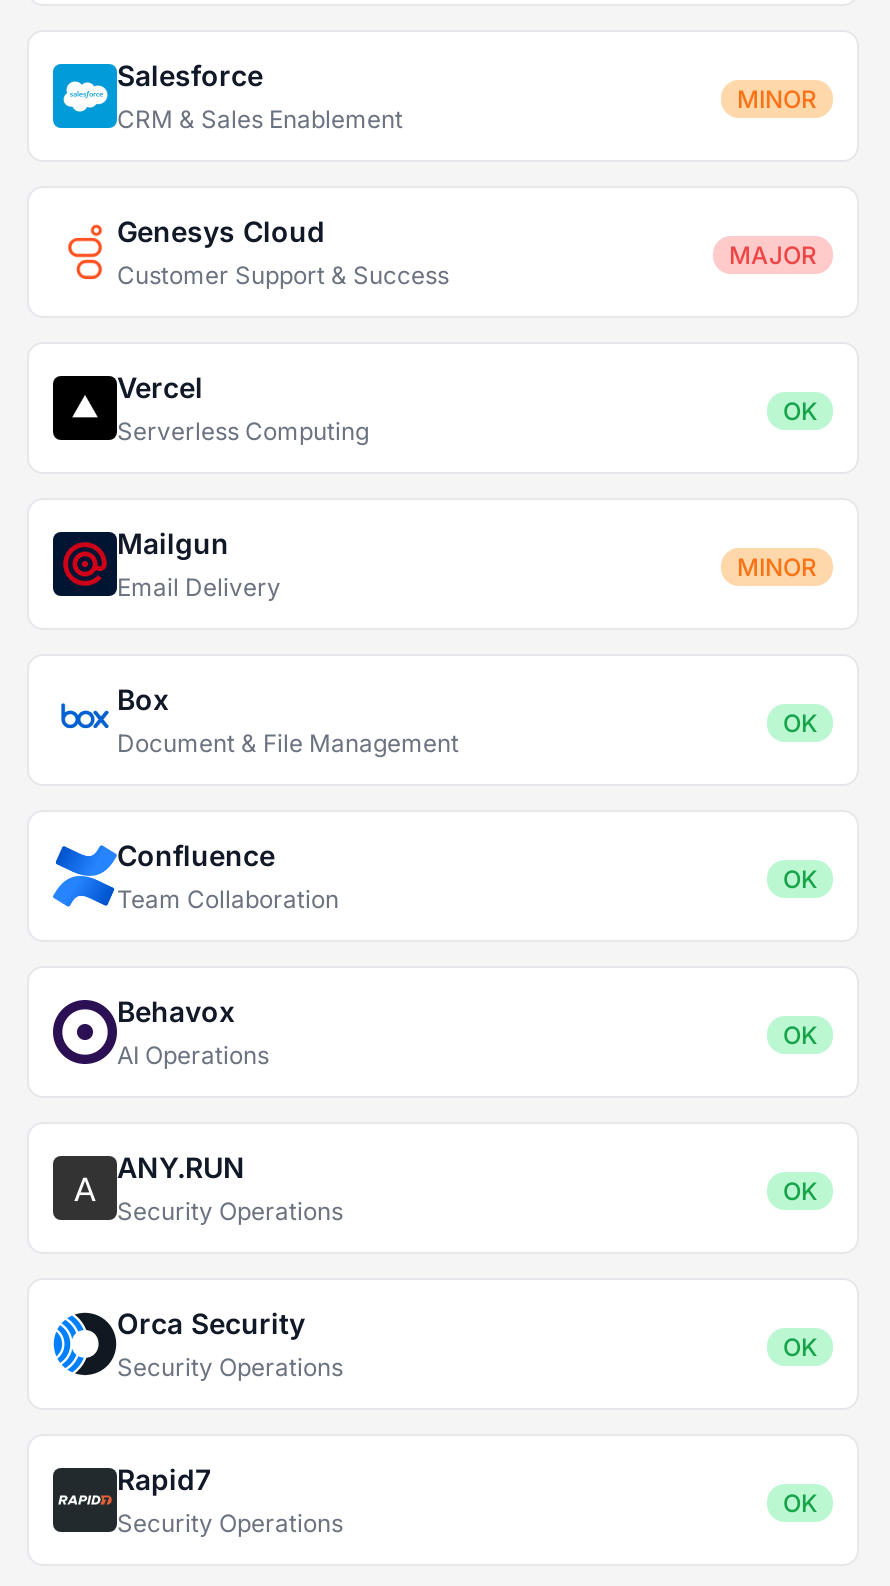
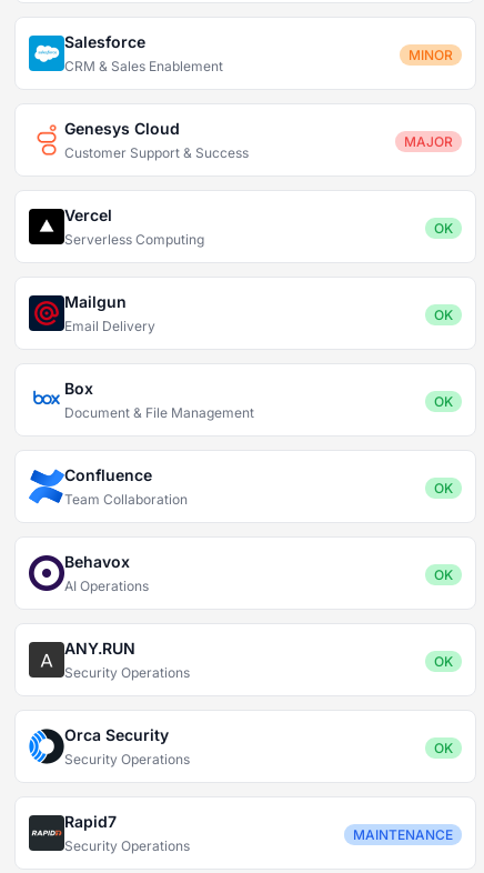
- MINOR
+ OK

- OK
+ MAINTENANCE
